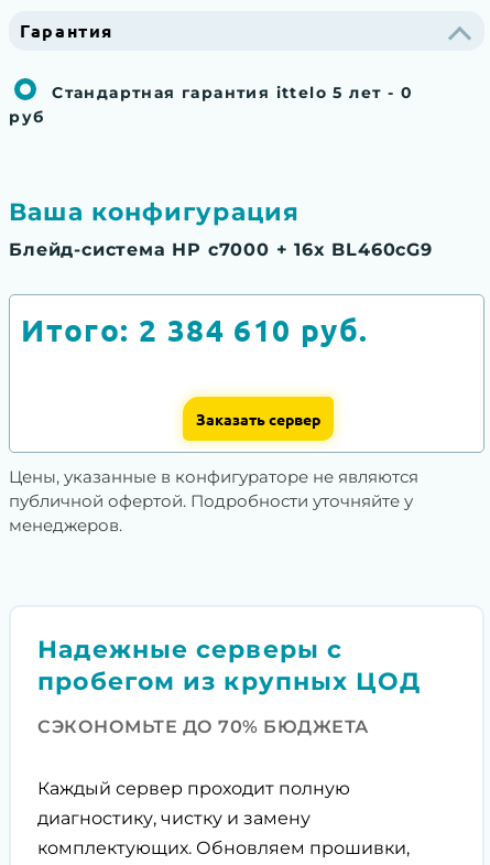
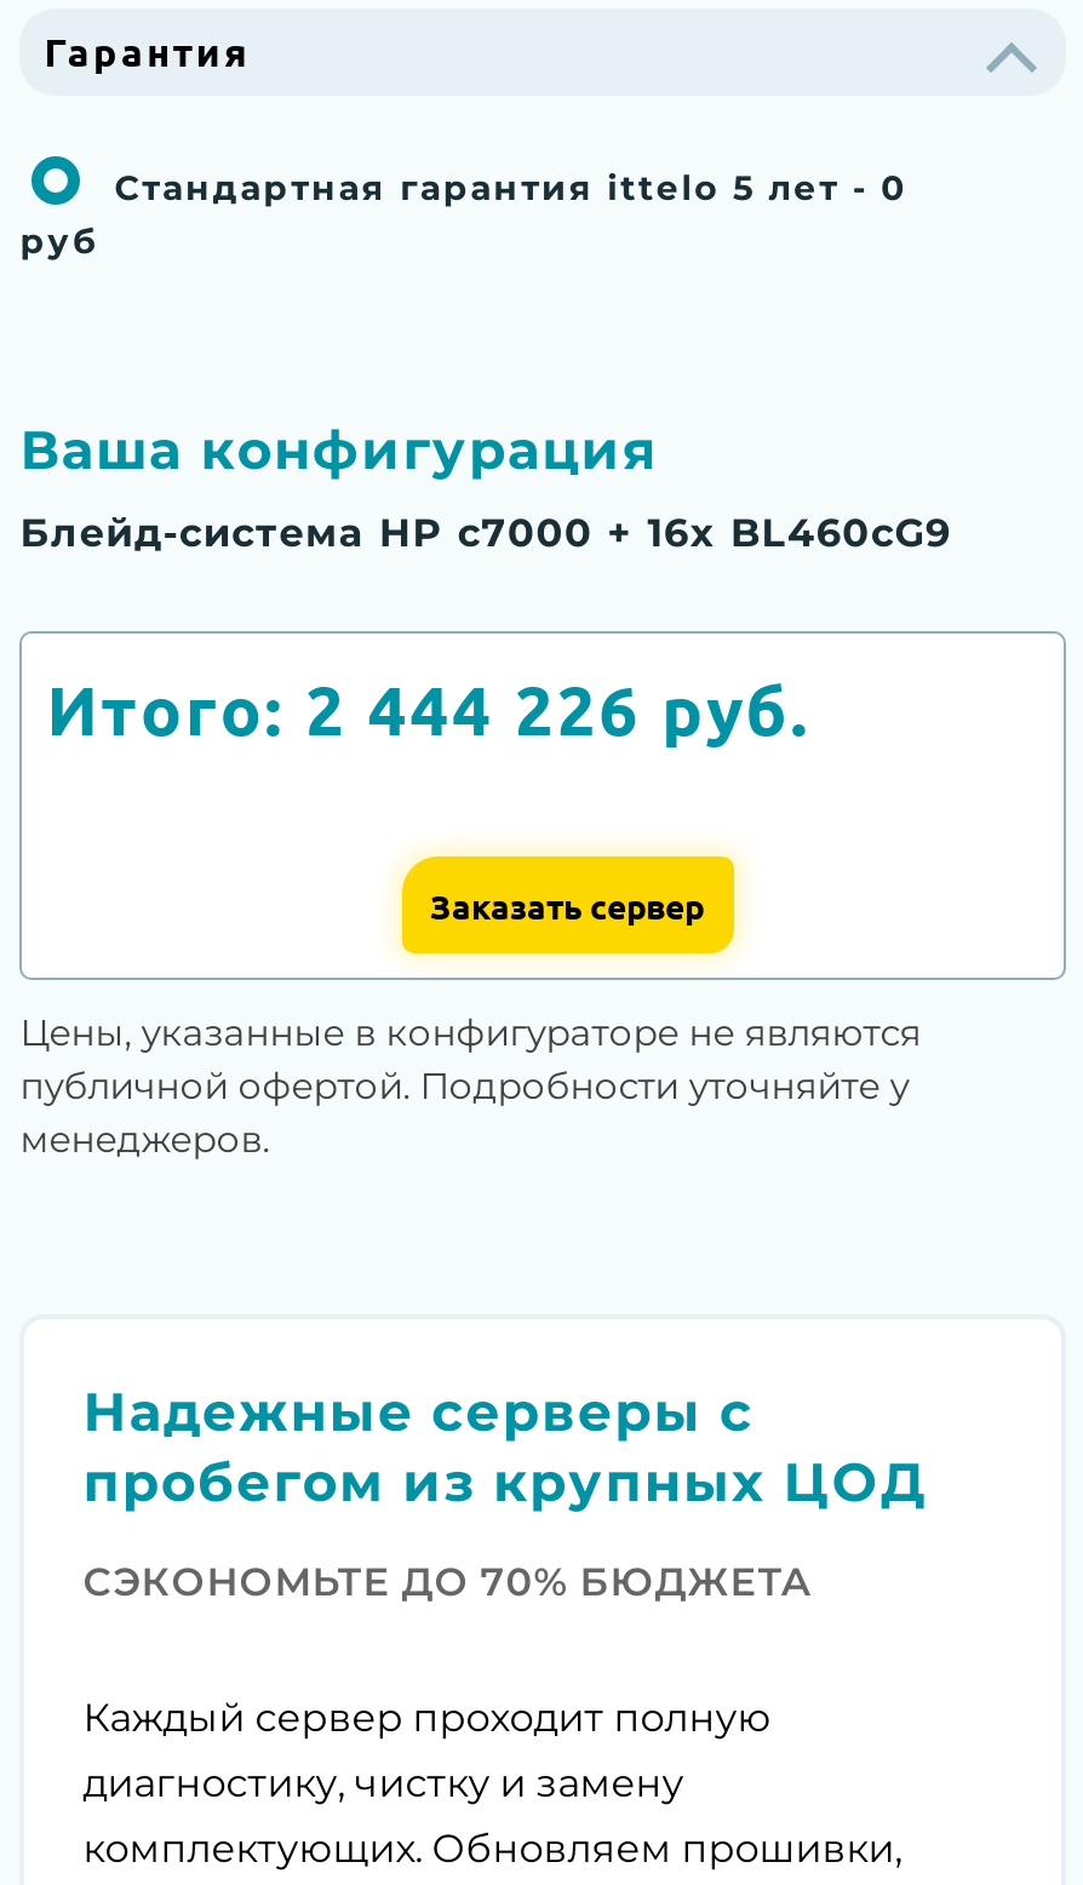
- Итого: 2 384 610 руб.
+ Итого: 2 444 226 руб.
